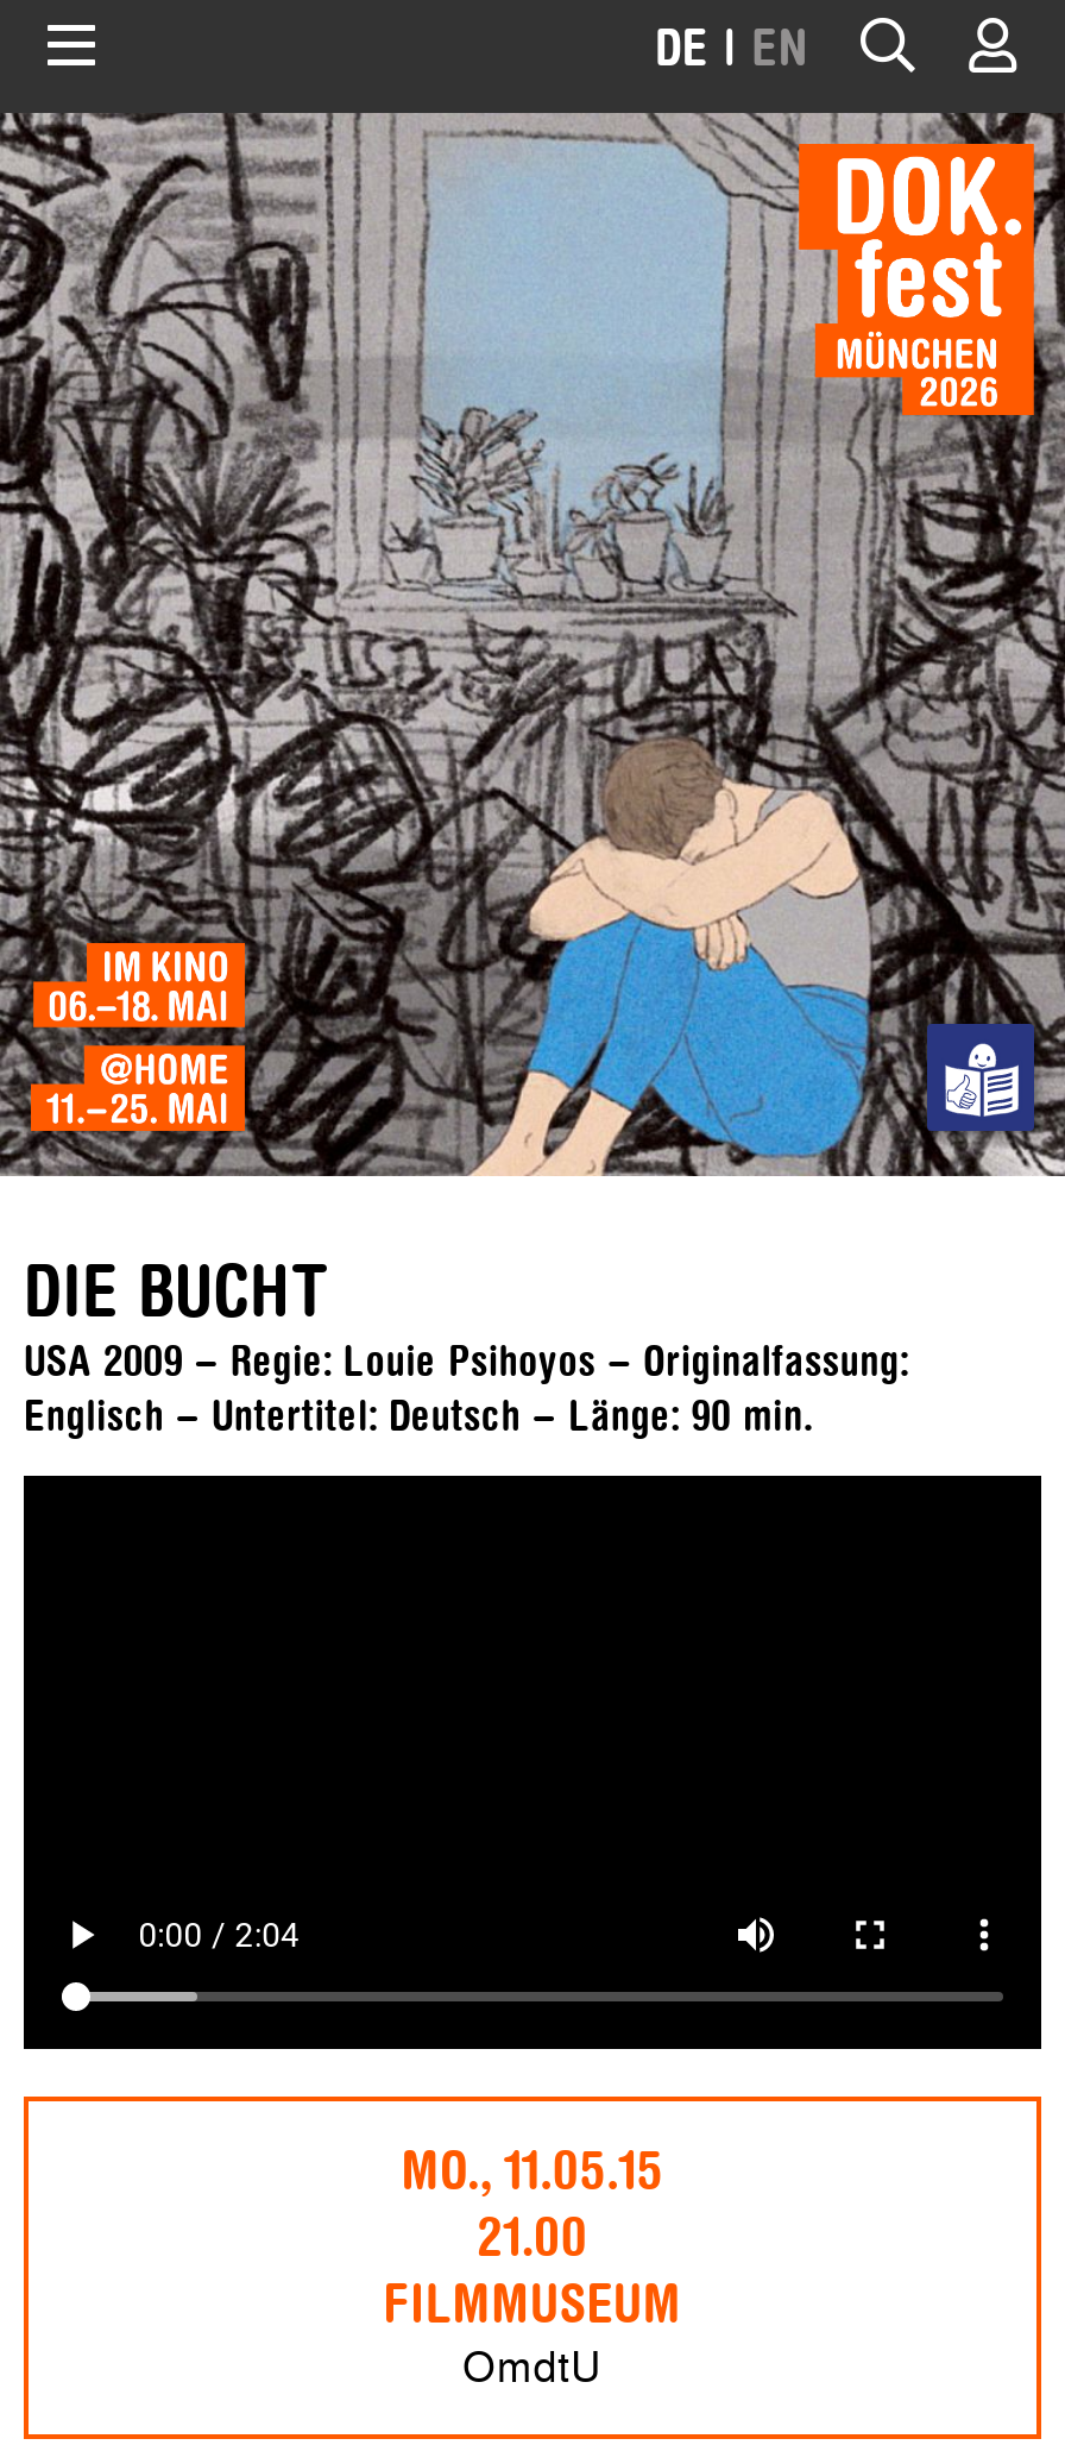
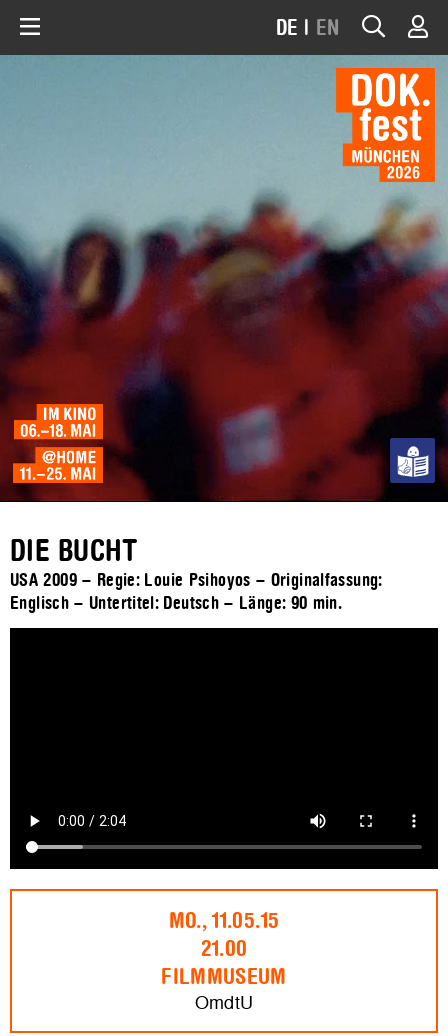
- [image]
+ [image]
